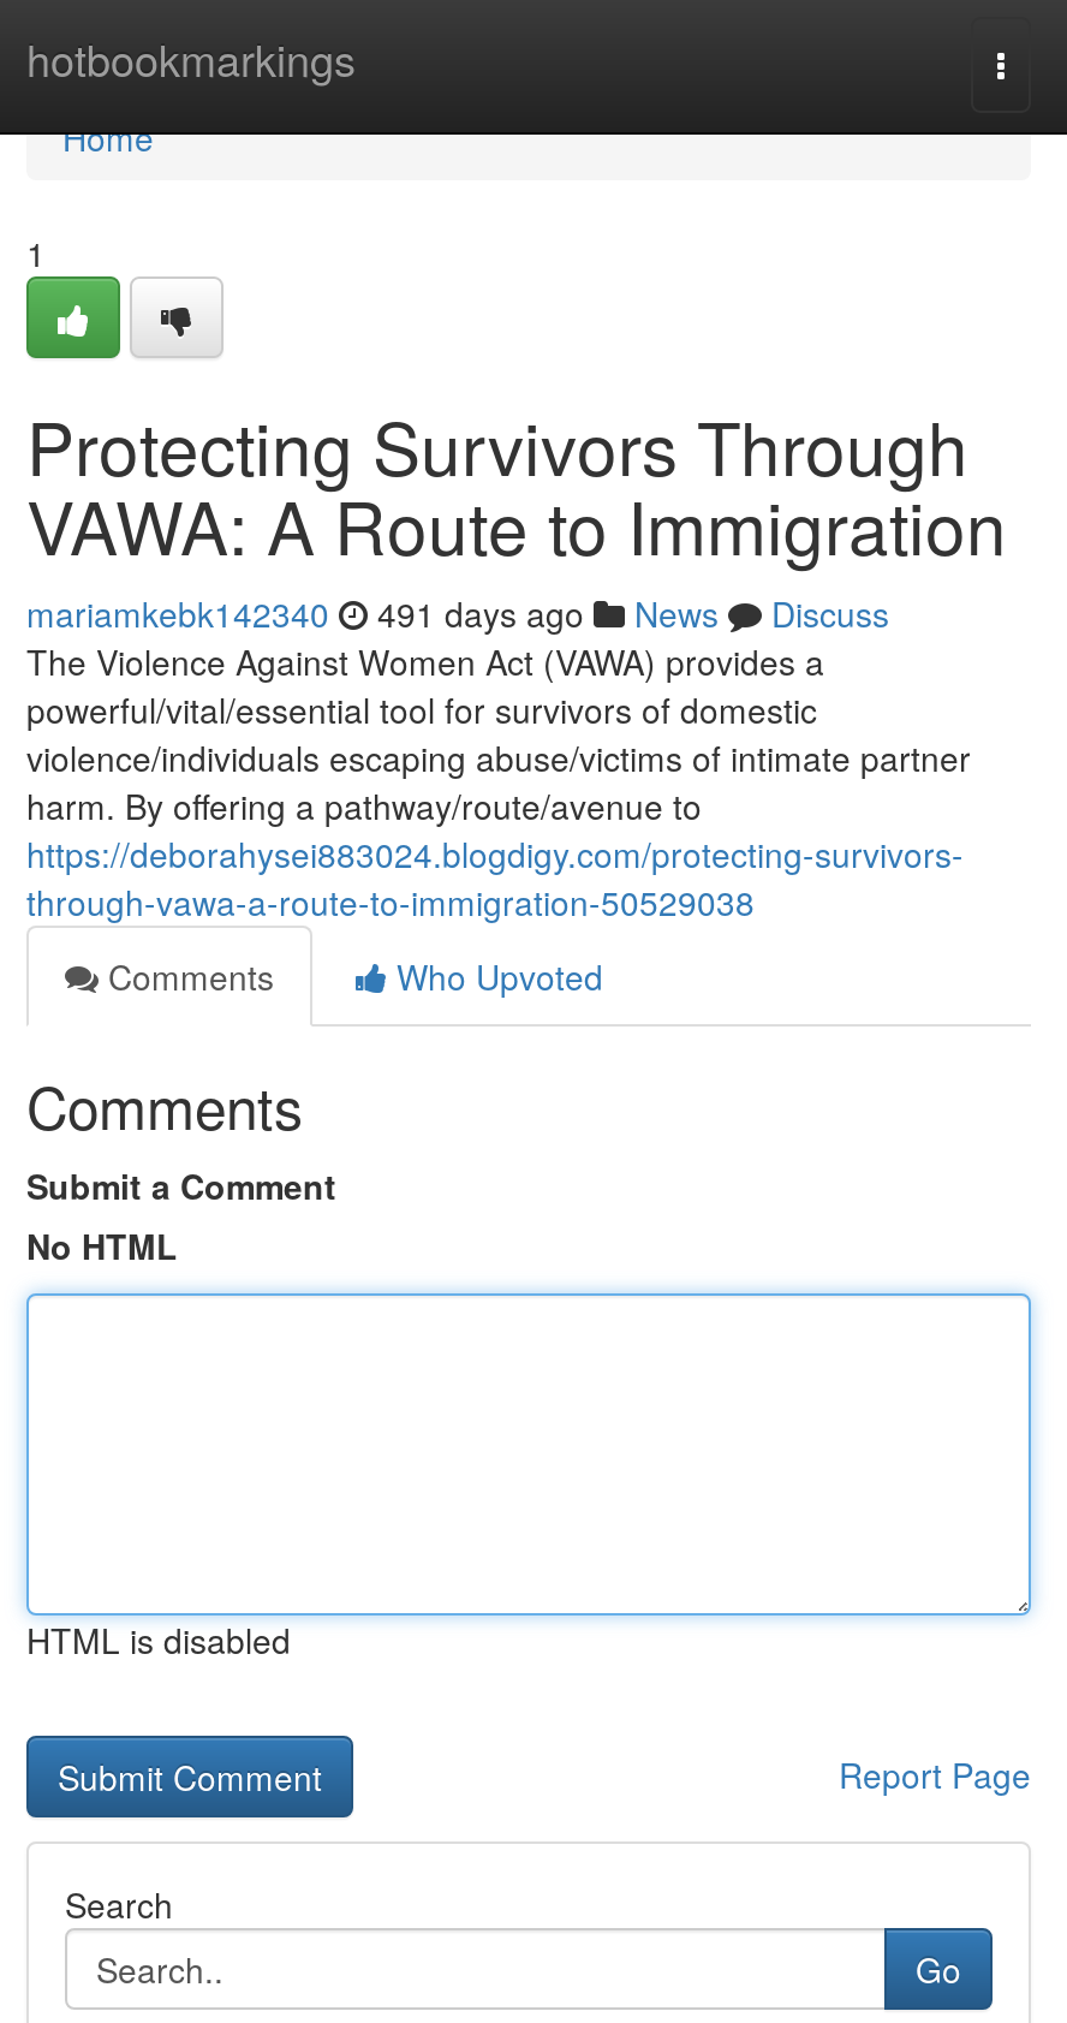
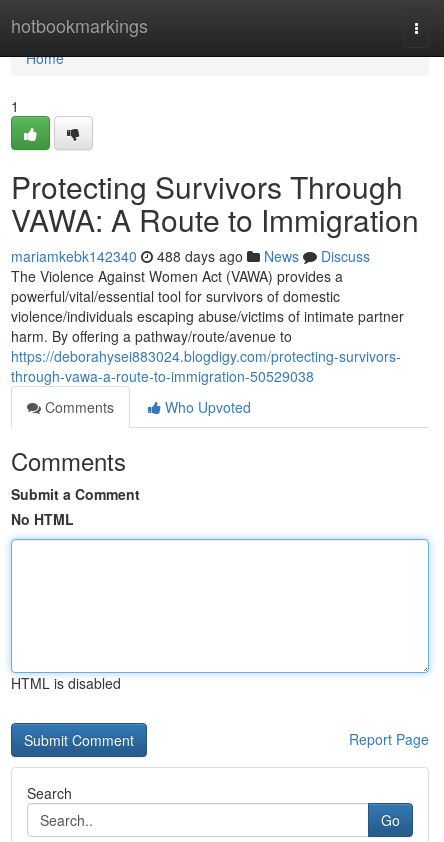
- mariamkebk142340 491 days ago News Discuss
+ mariamkebk142340 488 days ago News Discuss
